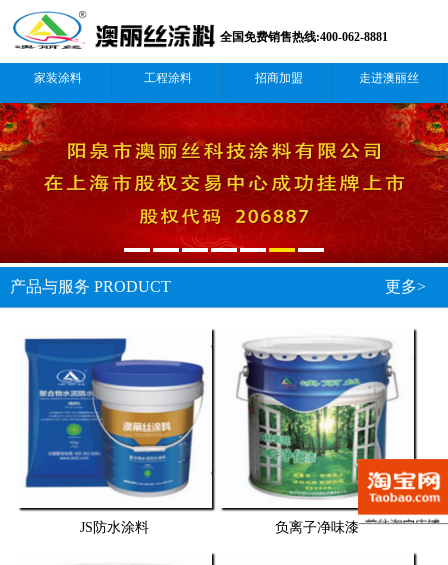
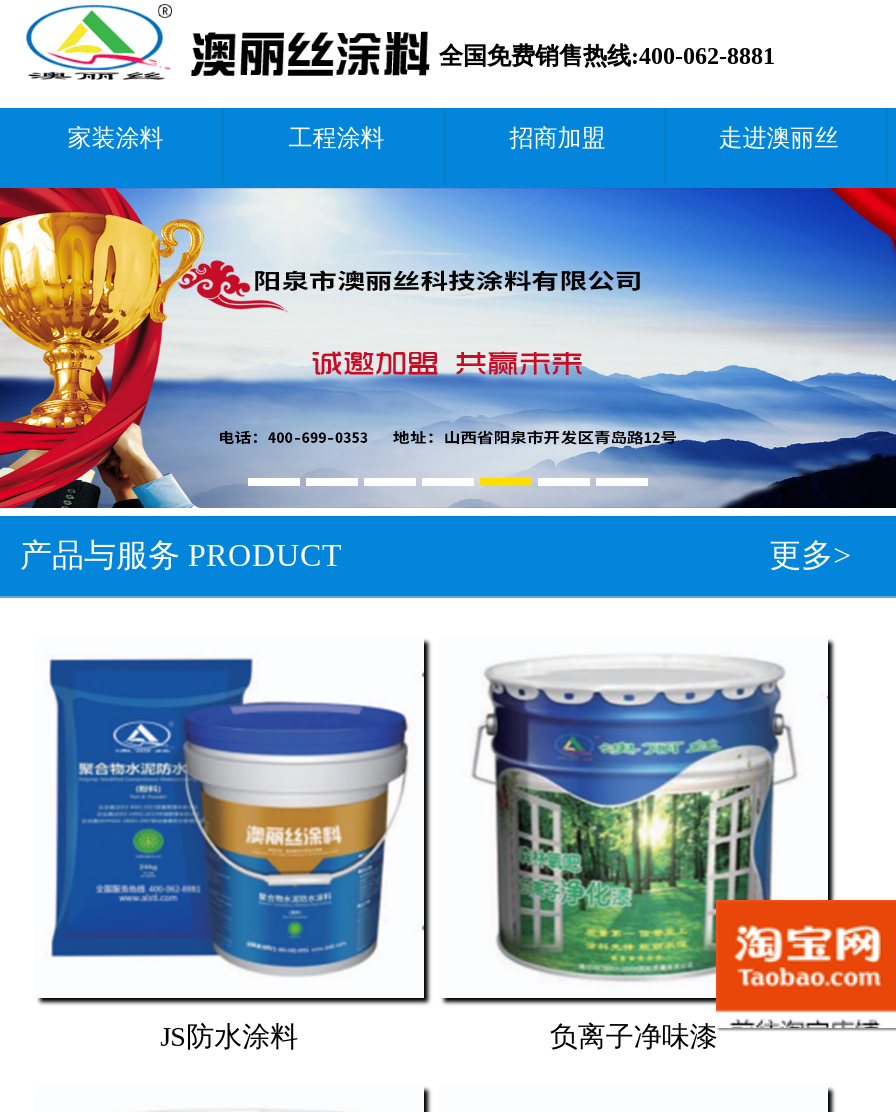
- [image]
+ [image]
